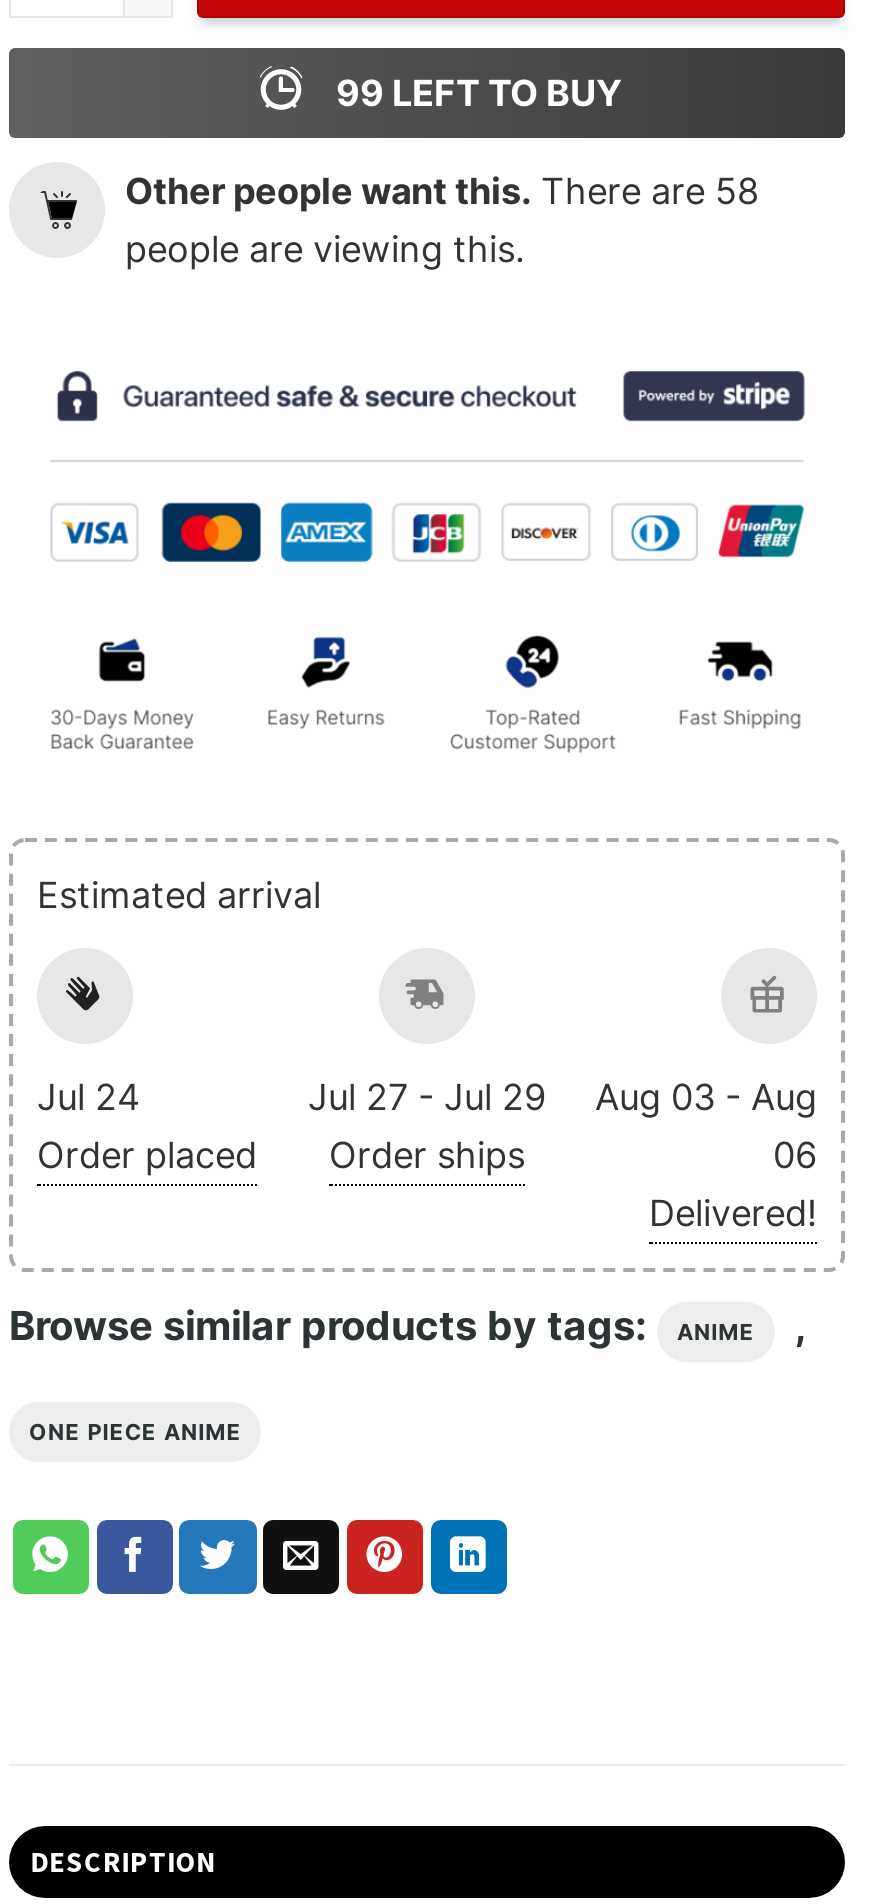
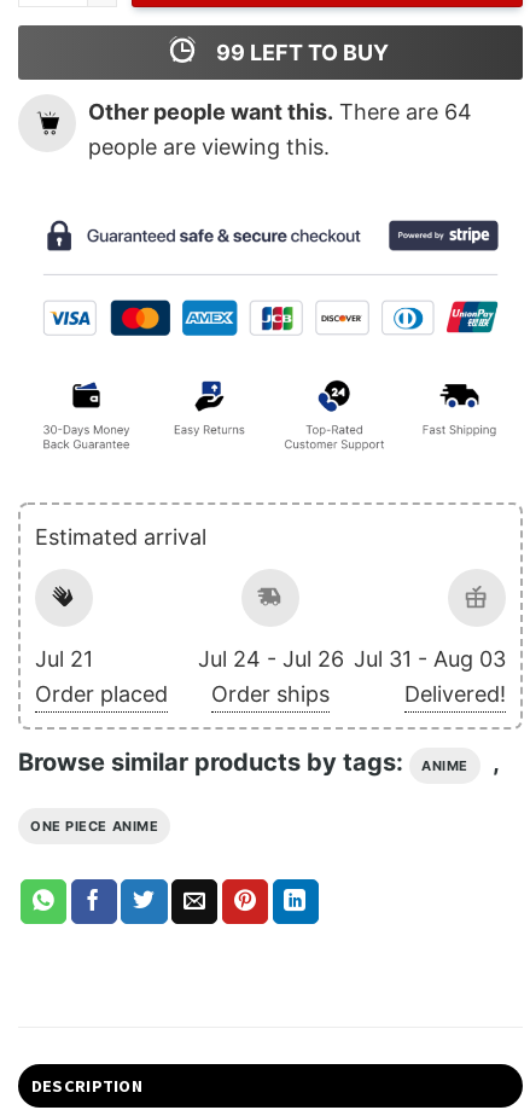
- Other people want this. There are 58
+ Other people want this. There are 64

- Jul 24
+ Jul 21

- Jul 27 - Jul 29
+ Jul 24 - Jul 26

- Aug 03 - Aug
- 06
+ Jul 31 - Aug 03
